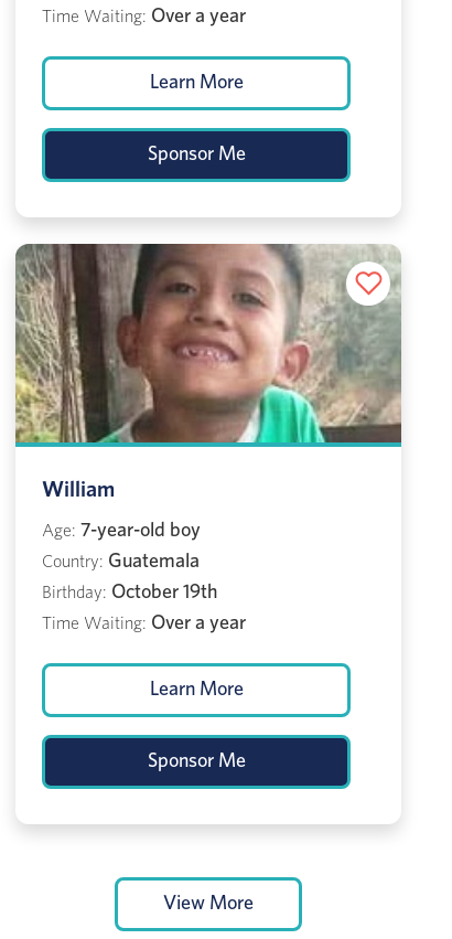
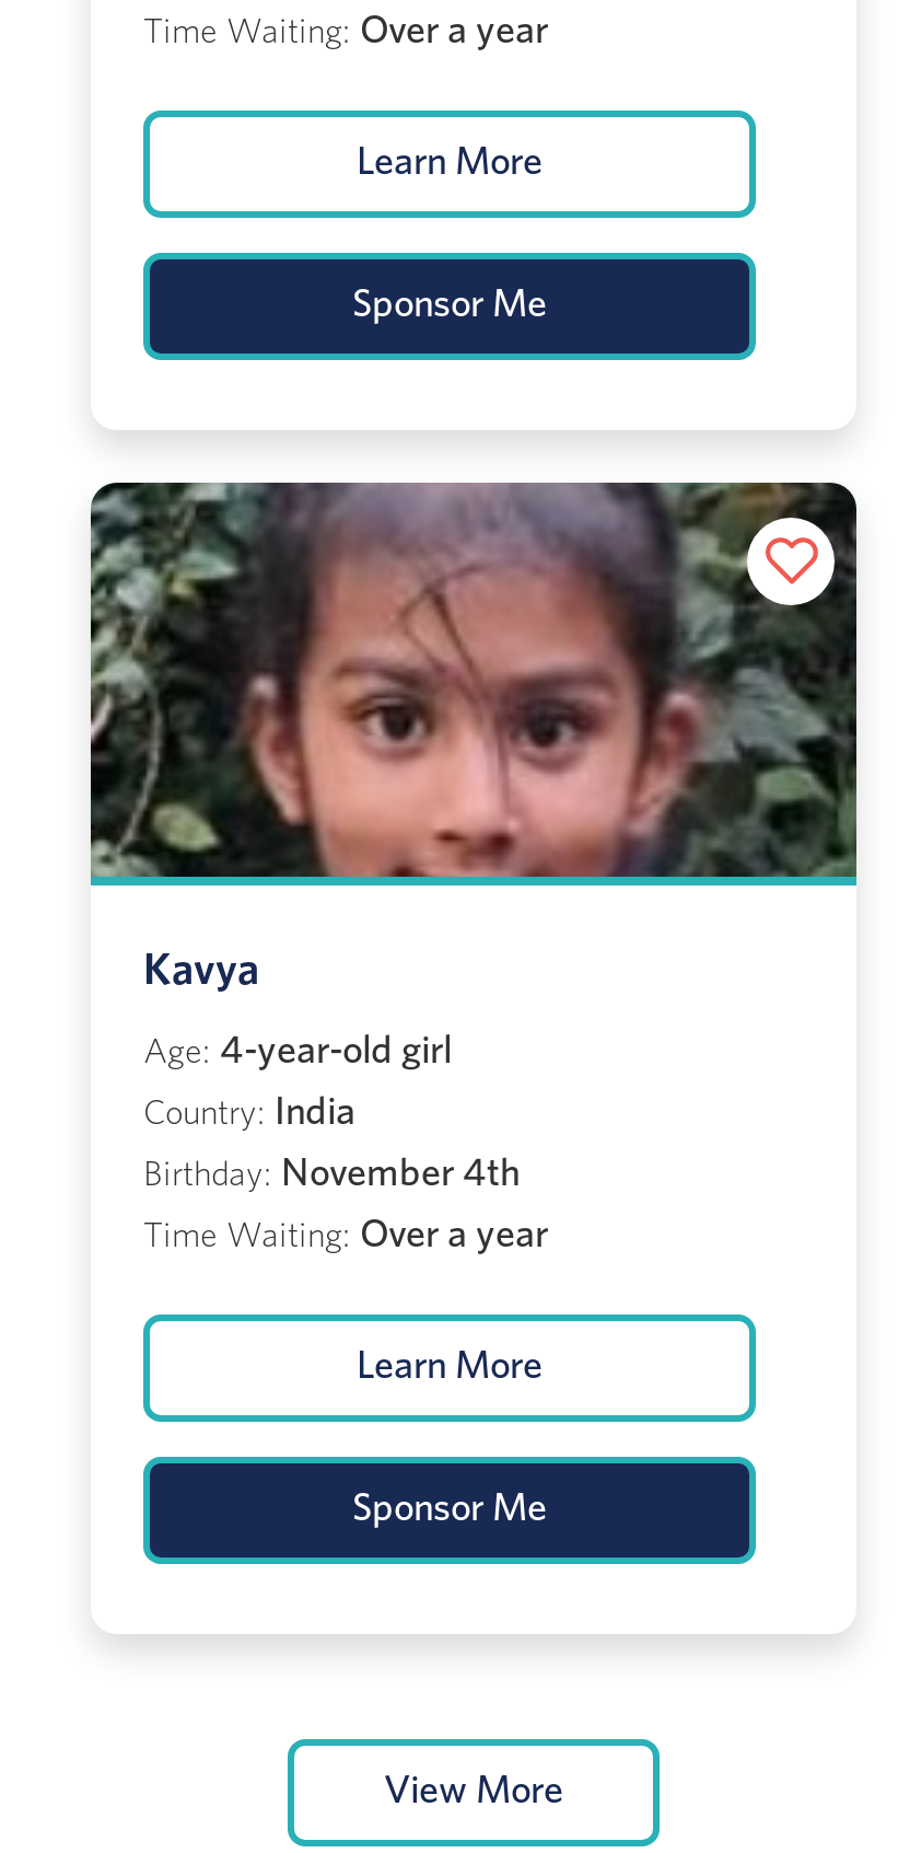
- [image]
- William
+ [image]
+ Kavya

- Age: 7-year-old boy
+ Age: 4-year-old girl

- Country: Guatemala
+ Country: India

- Birthday: October 19th
+ Birthday: November 4th
